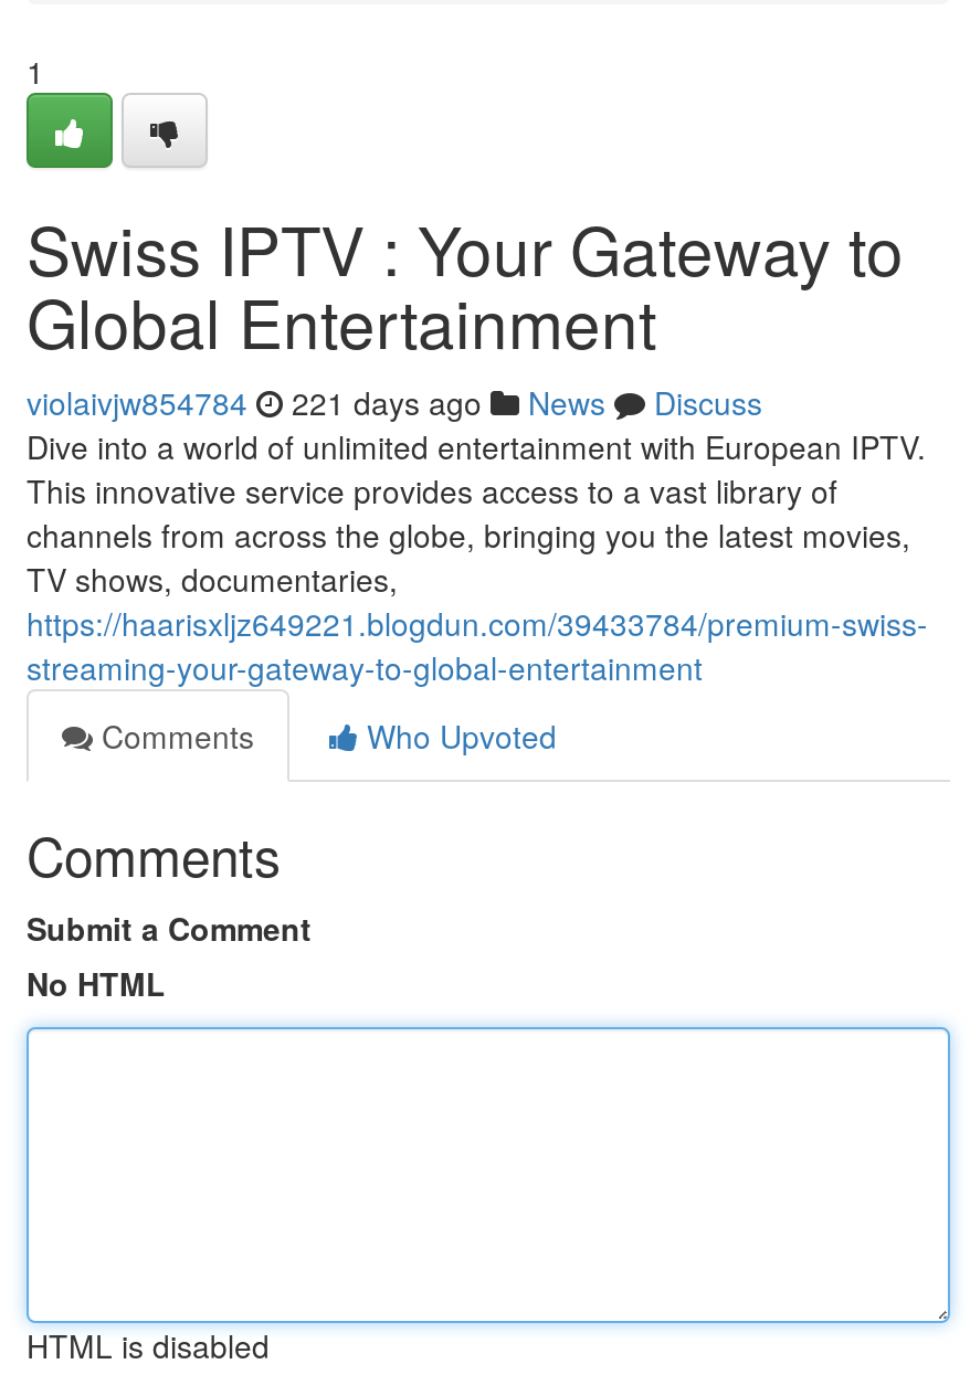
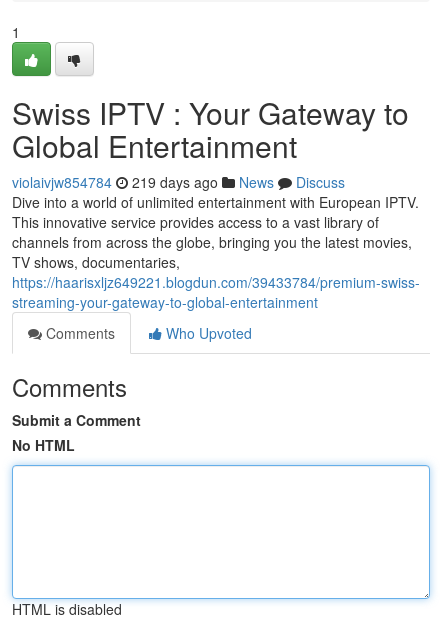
- violaivjw854784 221 days ago News Discuss
+ violaivjw854784 219 days ago News Discuss
